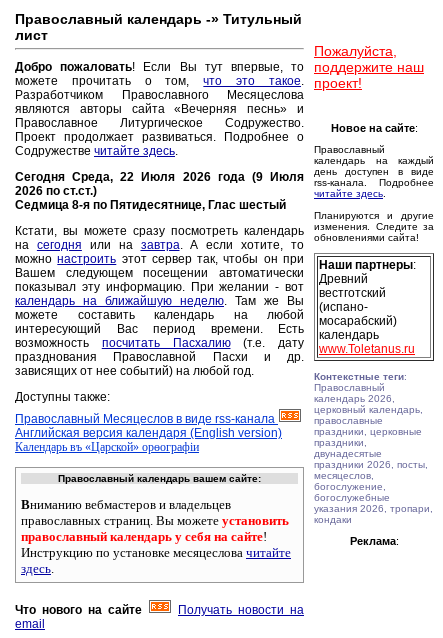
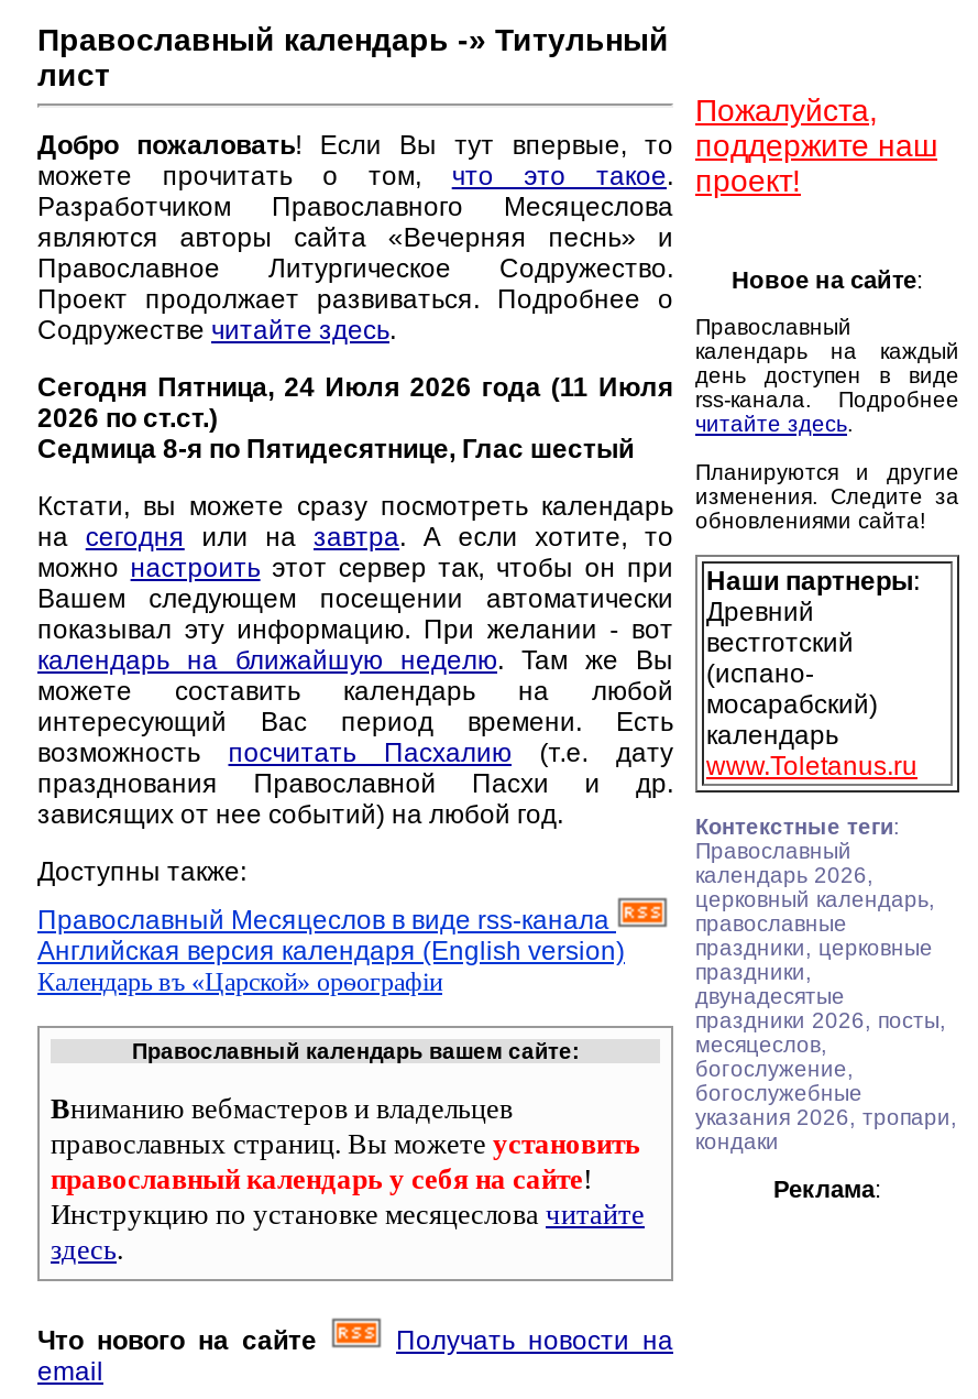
- Сегодня Среда, 22 Июля 2026 года (9 Июля
+ Сегодня Пятница, 24 Июля 2026 года (11 Июля
